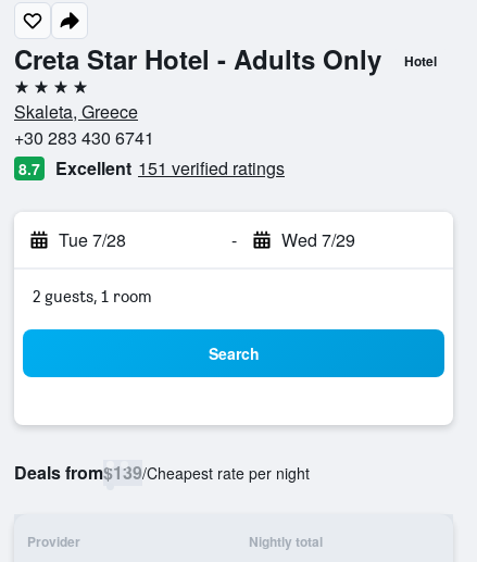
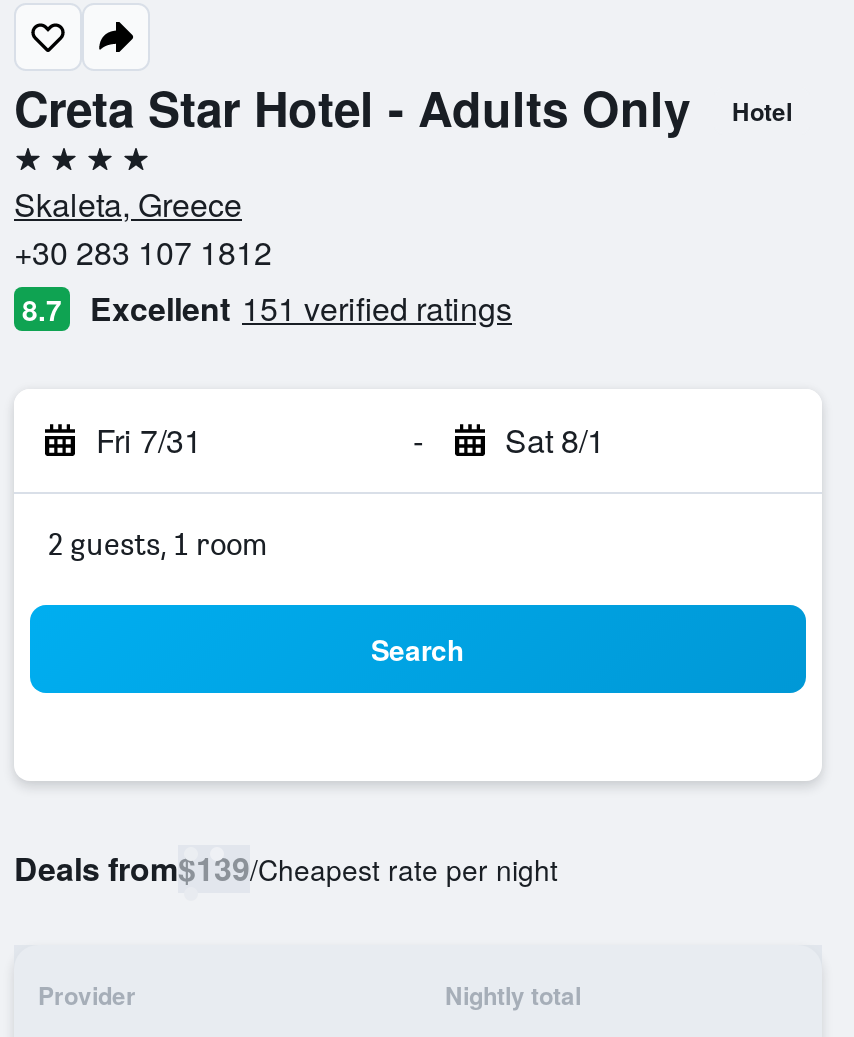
- +30 283 430 6741
+ +30 283 107 1812

- Tue 7/28
+ Fri 7/31

- Wed 7/29
+ Sat 8/1
